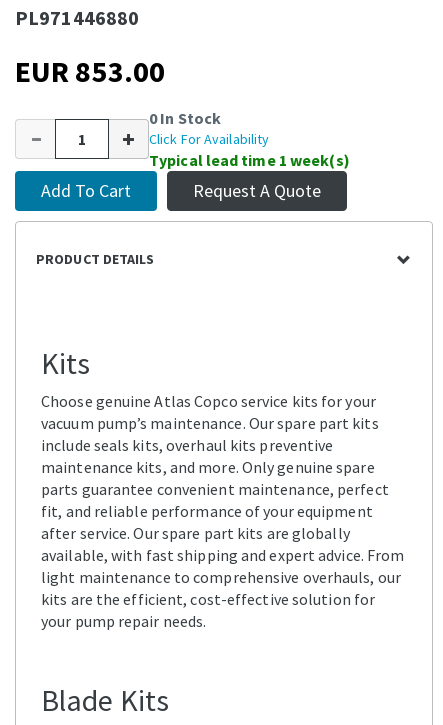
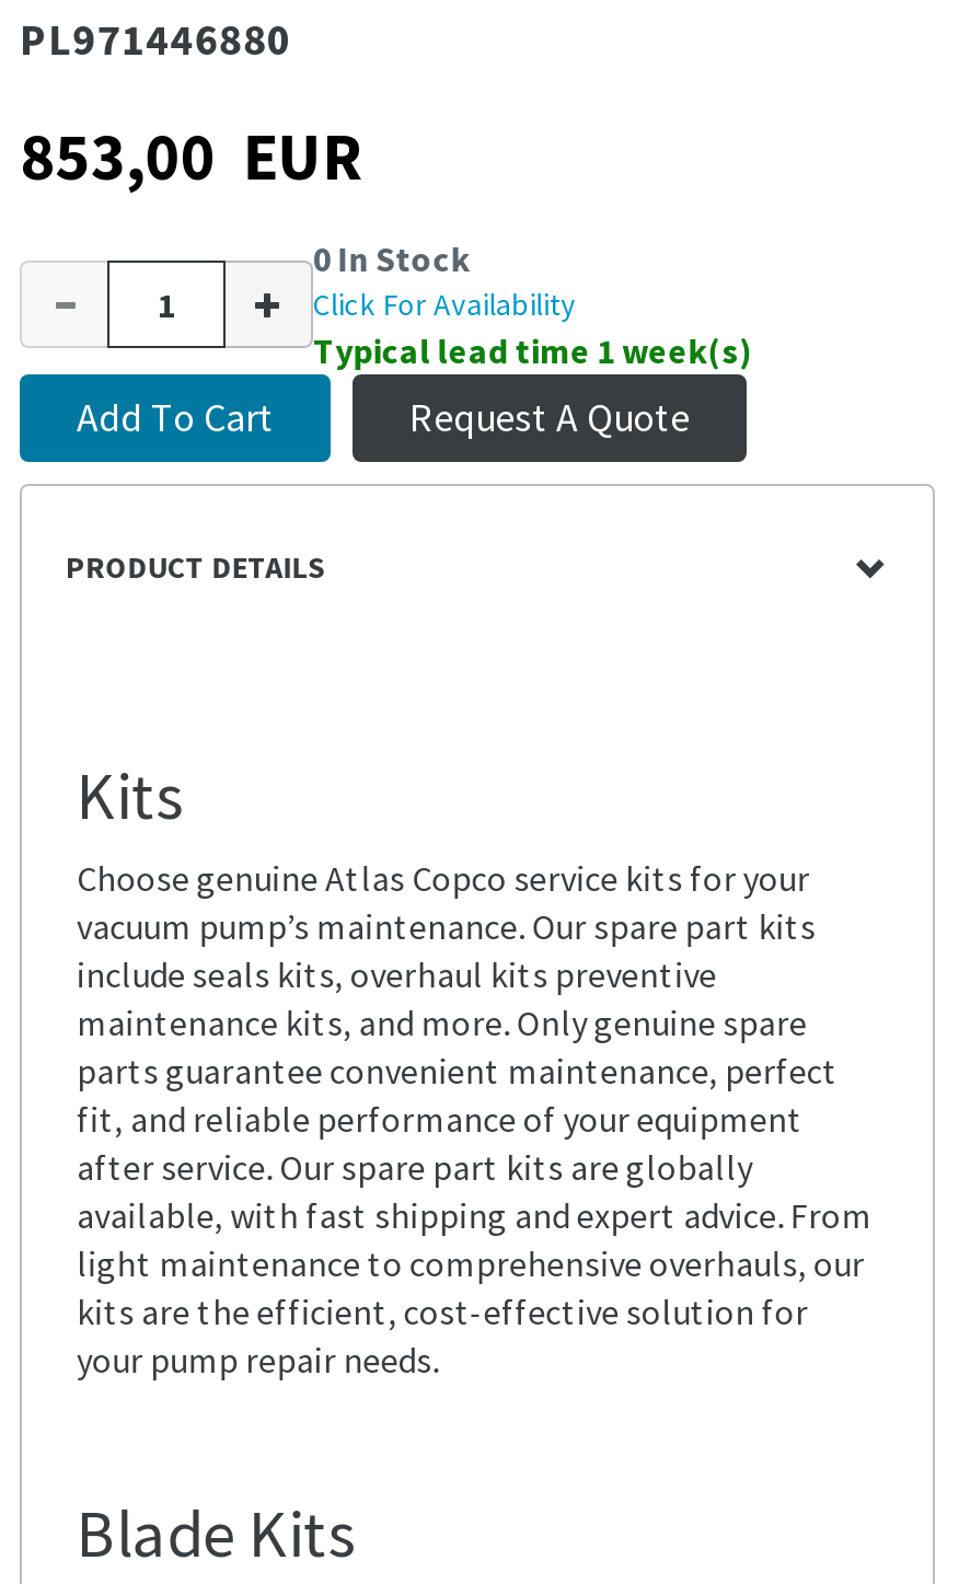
- EUR 853.00
+ 853,00 EUR
